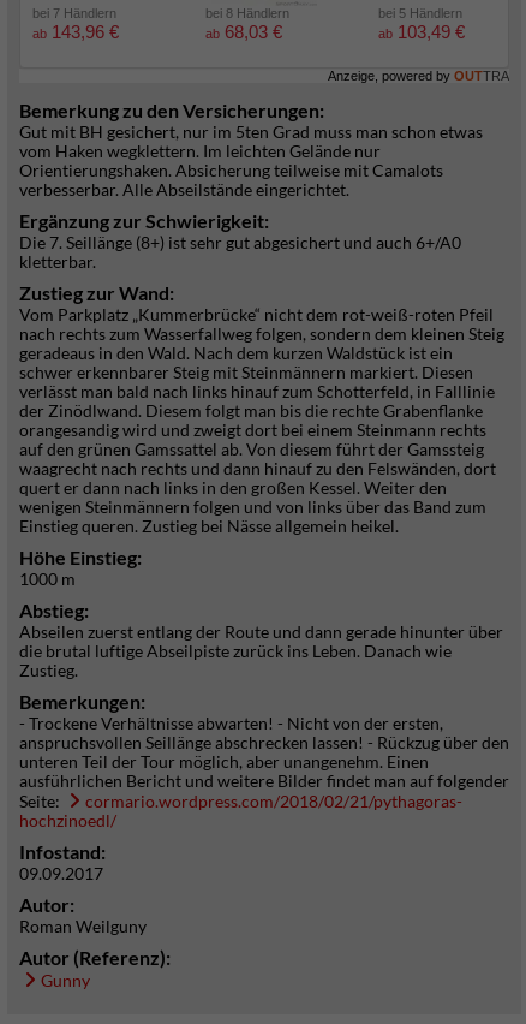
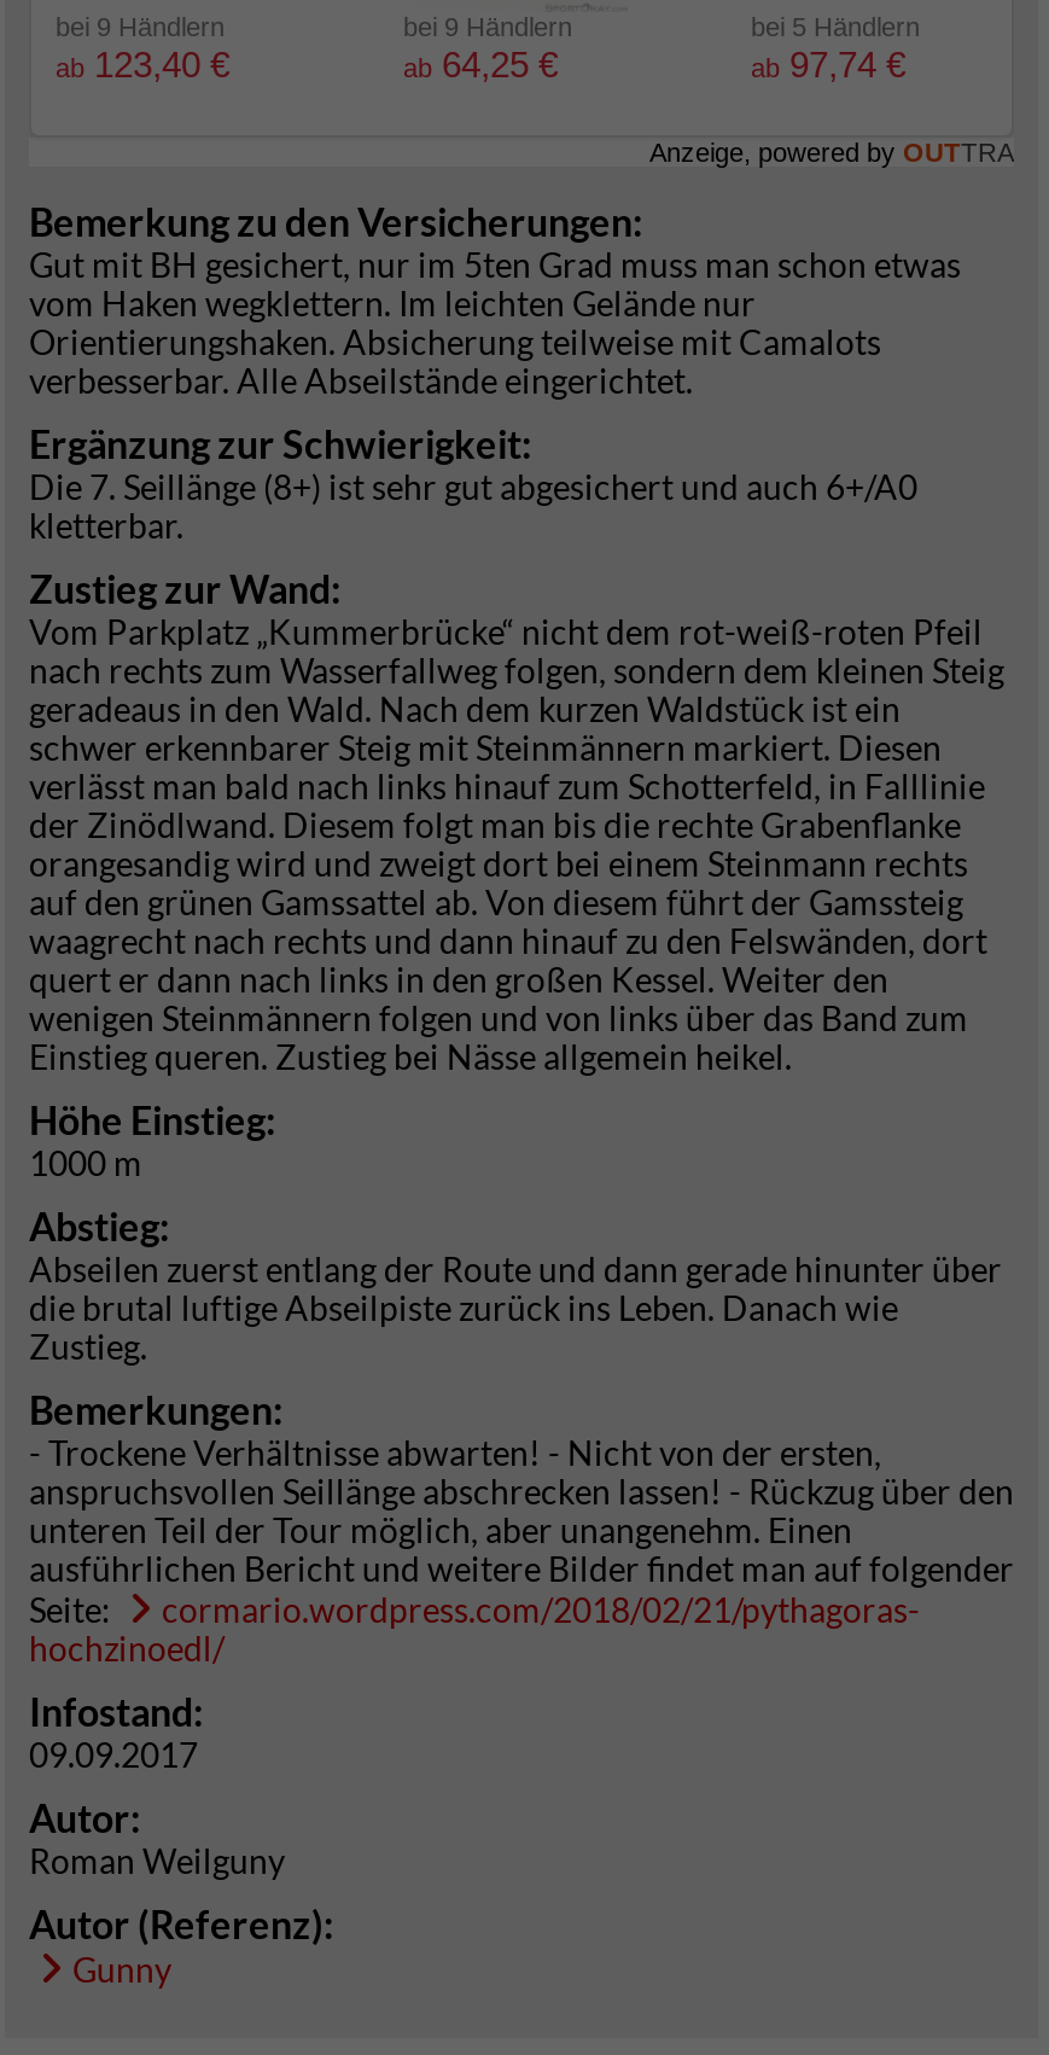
- bei 7 Händlern
+ bei 9 Händlern

- bei 8 Händlern
+ bei 9 Händlern

- ab 143,96 €
+ ab 123,40 €

- ab 68,03 €
+ ab 64,25 €

- ab 103,49 €
+ ab 97,74 €
